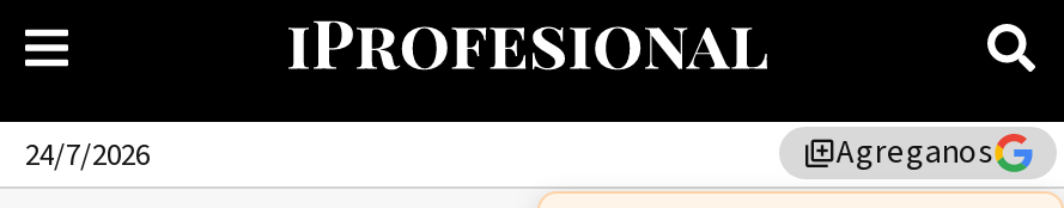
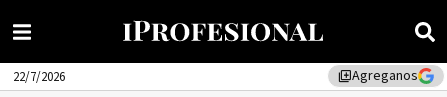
- 24/7/2026
+ 22/7/2026
